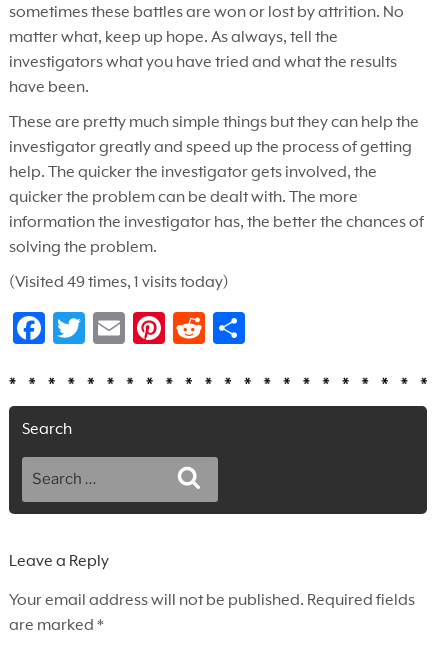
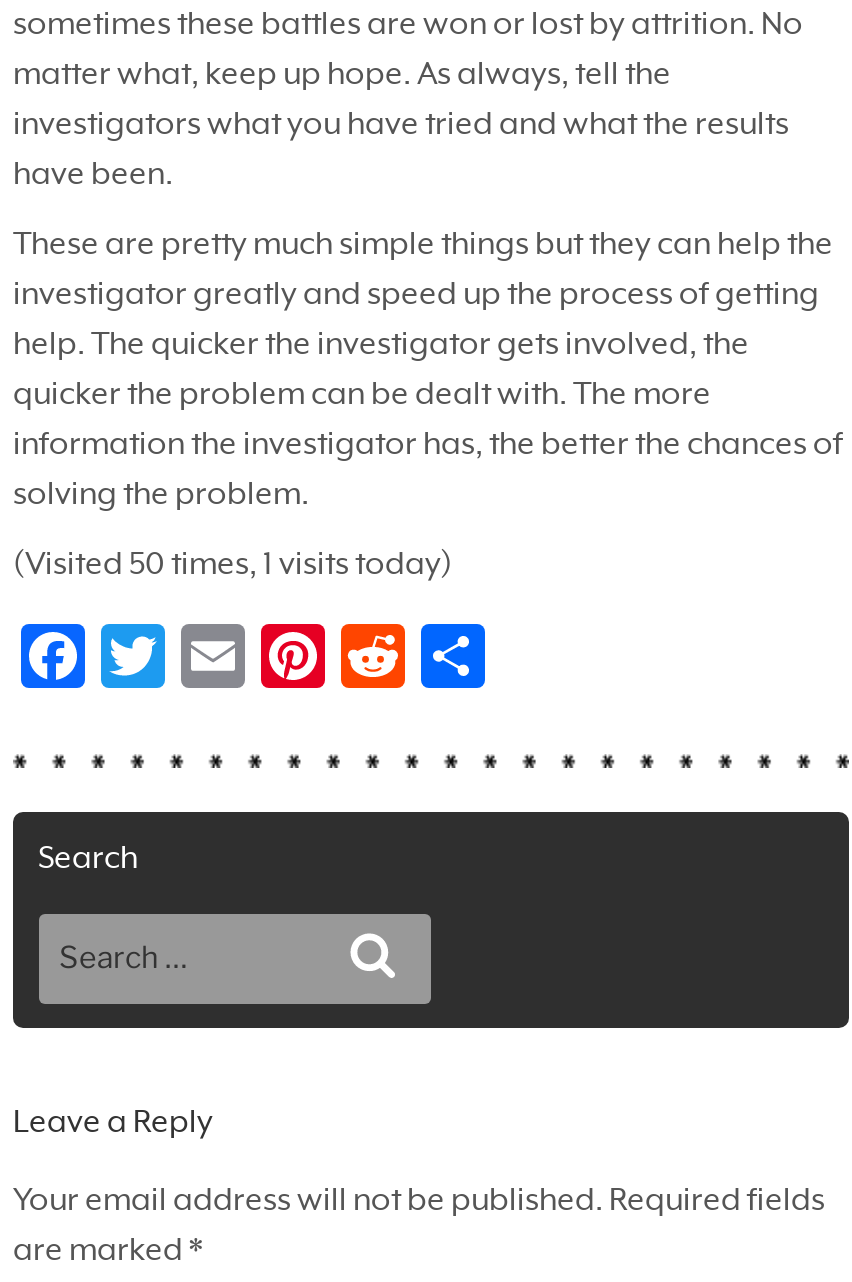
- (Visited 49 times, 1 visits today)
+ (Visited 50 times, 1 visits today)
